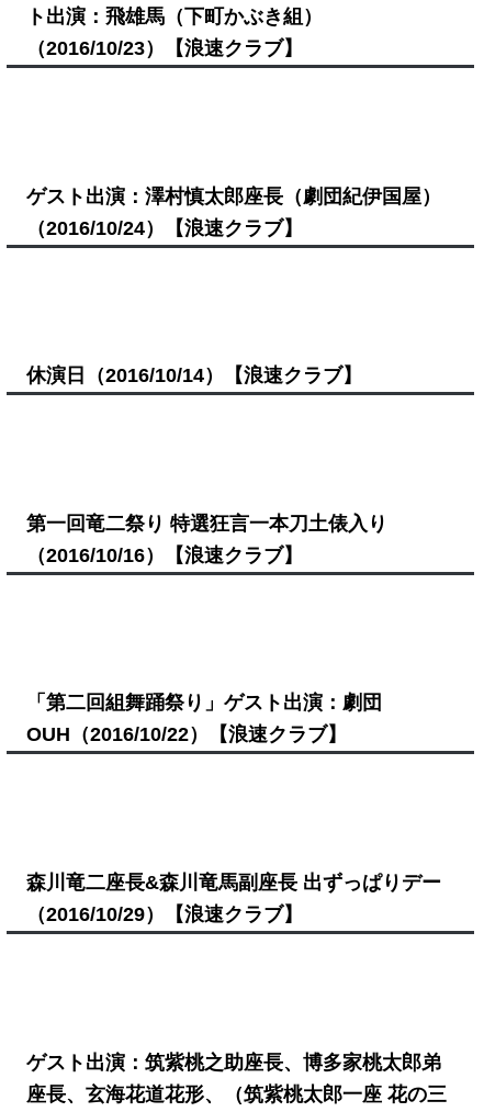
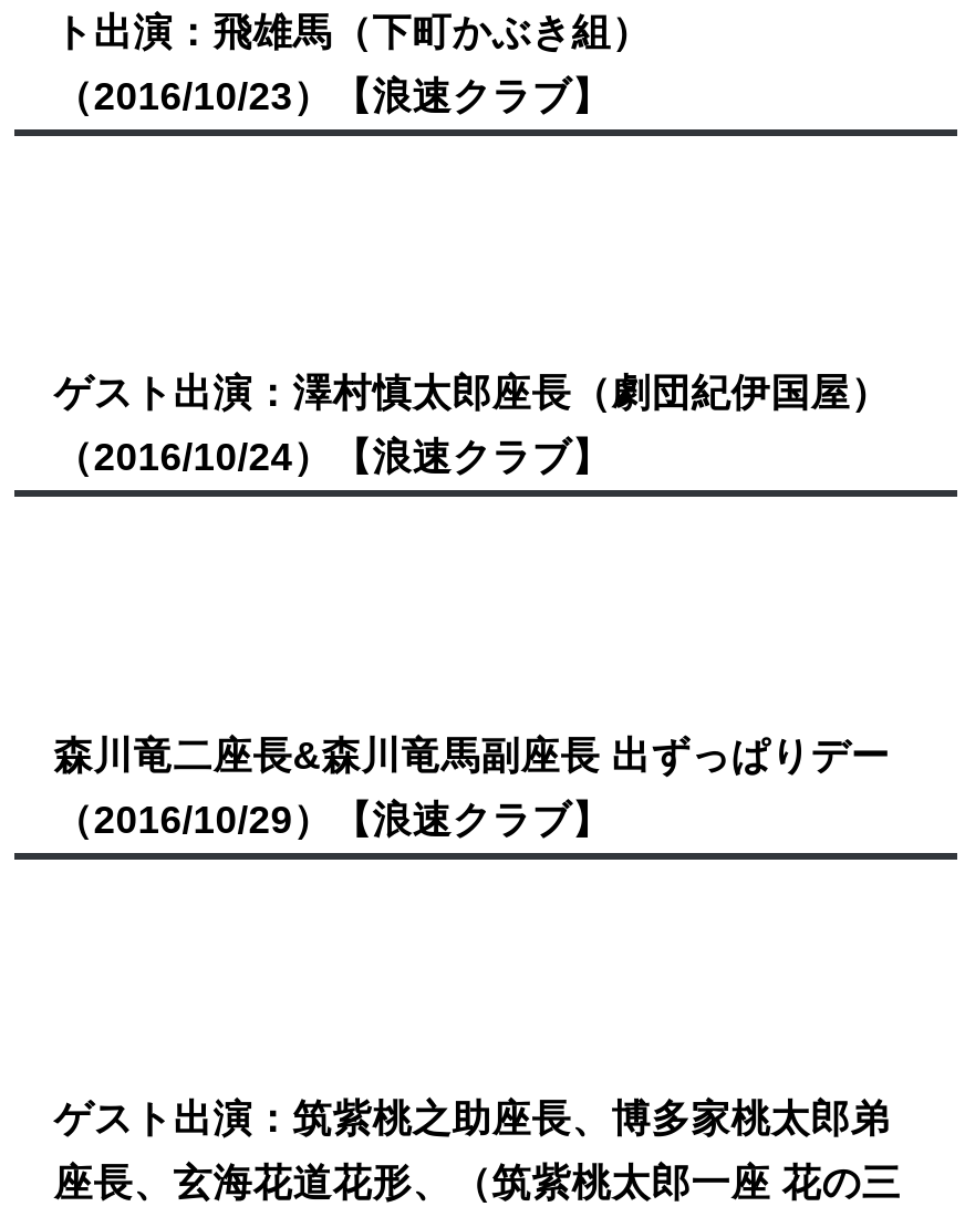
- 休演日（2016/10/14）【浪速クラブ】

- 第一回竜二祭り 特選狂言一本刀土俵入り
- （2016/10/16）【浪速クラブ】

- 「第二回組舞踊祭り」ゲスト出演：劇団
- OUH（2016/10/22）【浪速クラブ】
